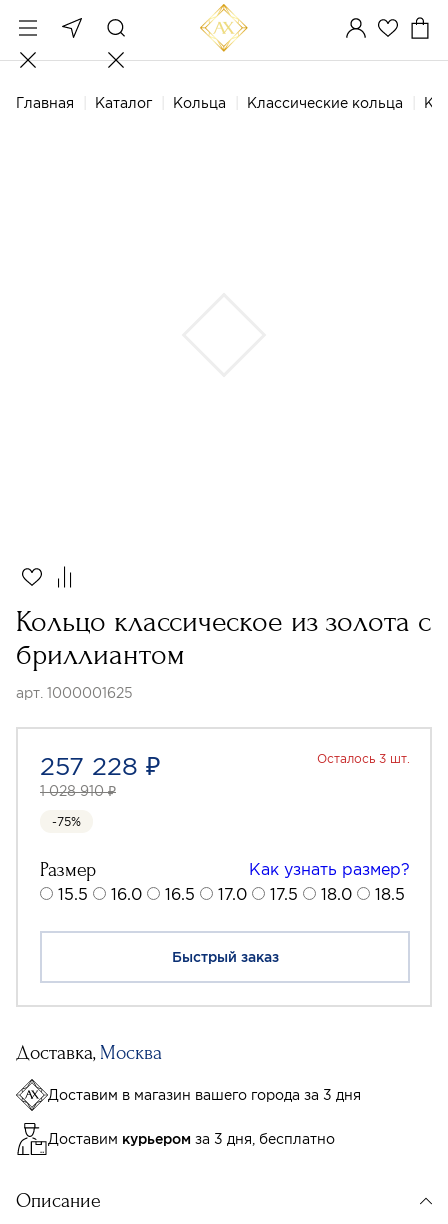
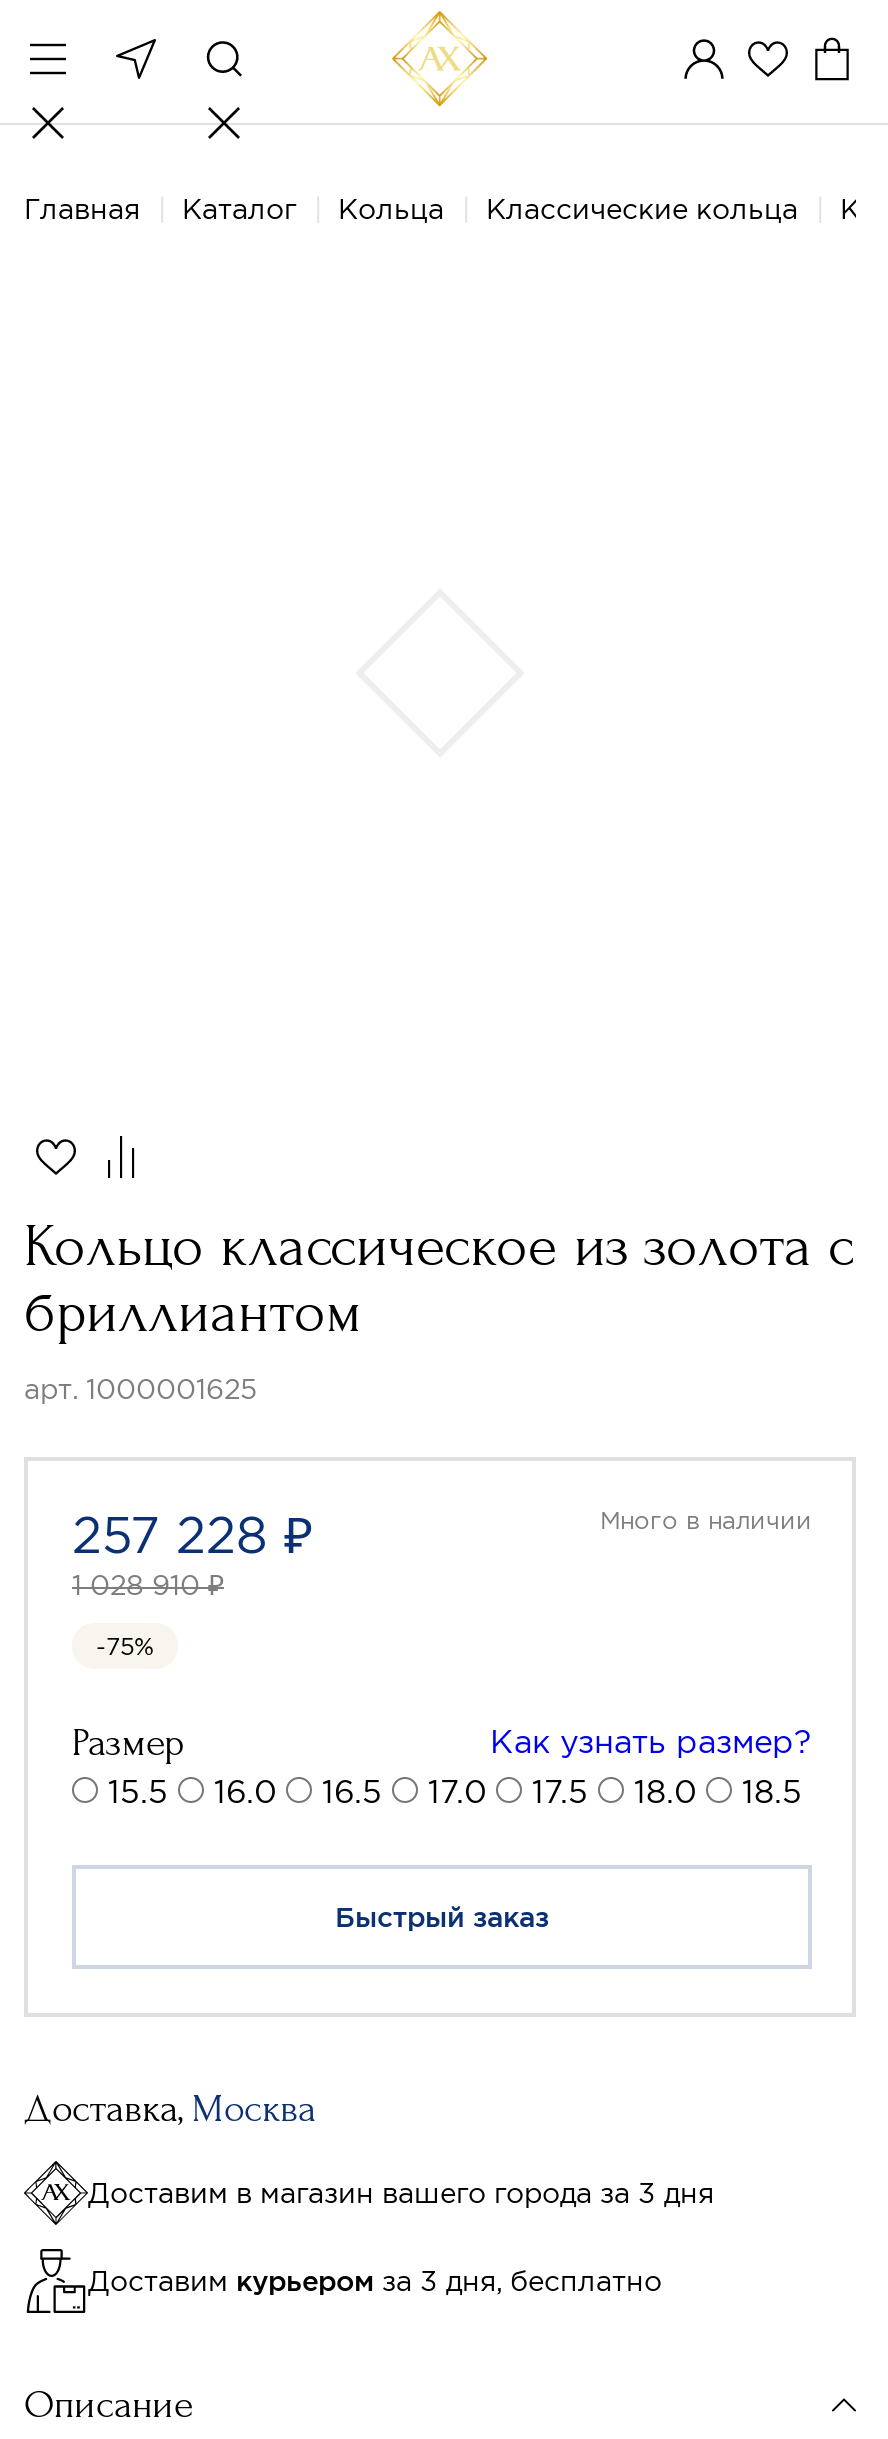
- Осталось 3 шт.
+ Много в наличии
